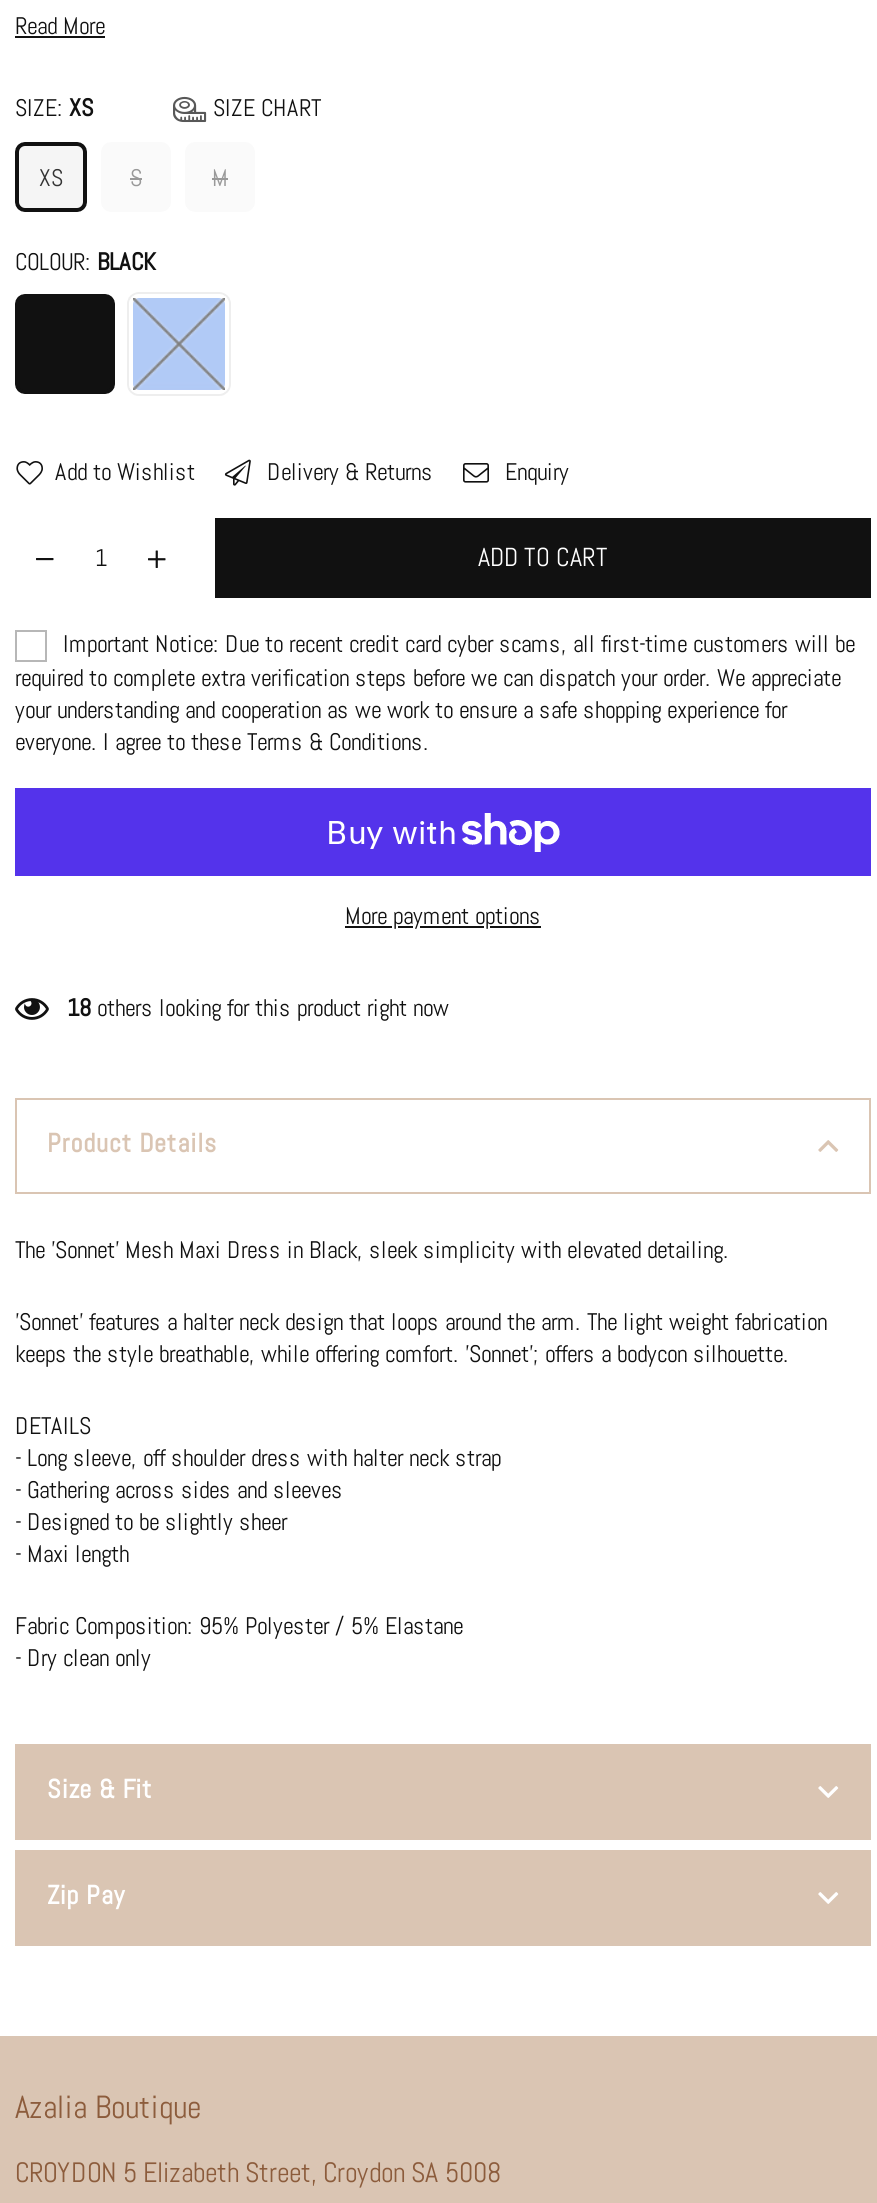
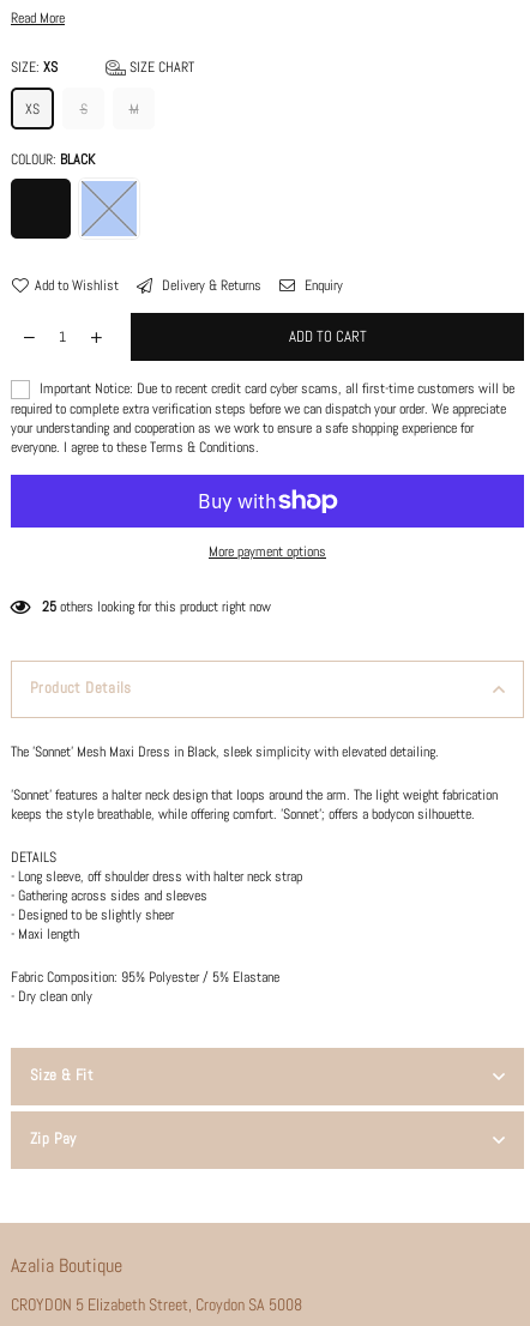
- 18 others looking for this product right now
+ 25 others looking for this product right now
